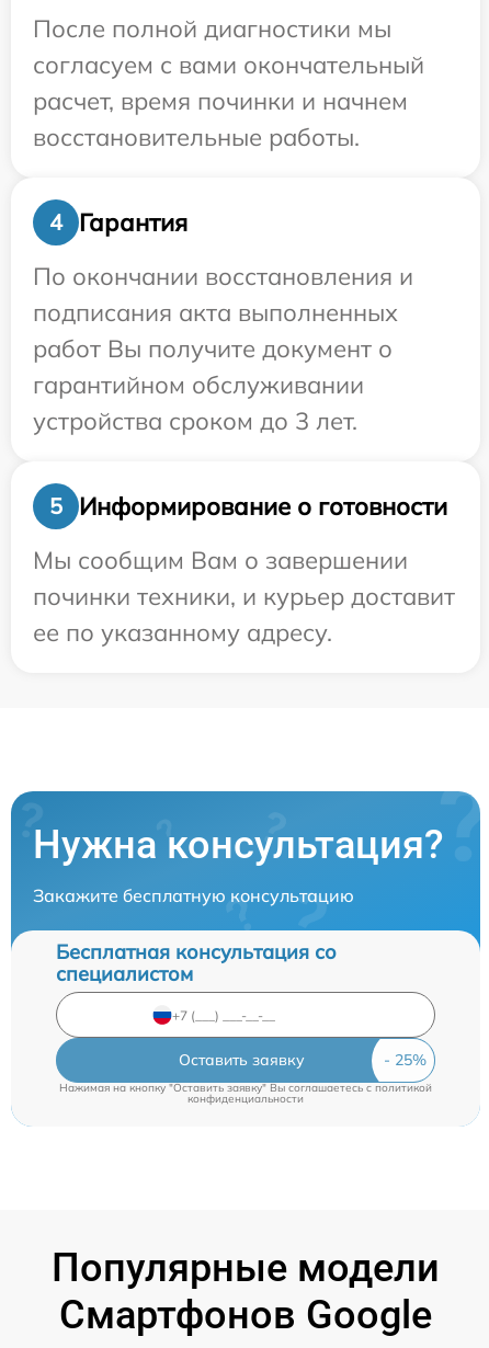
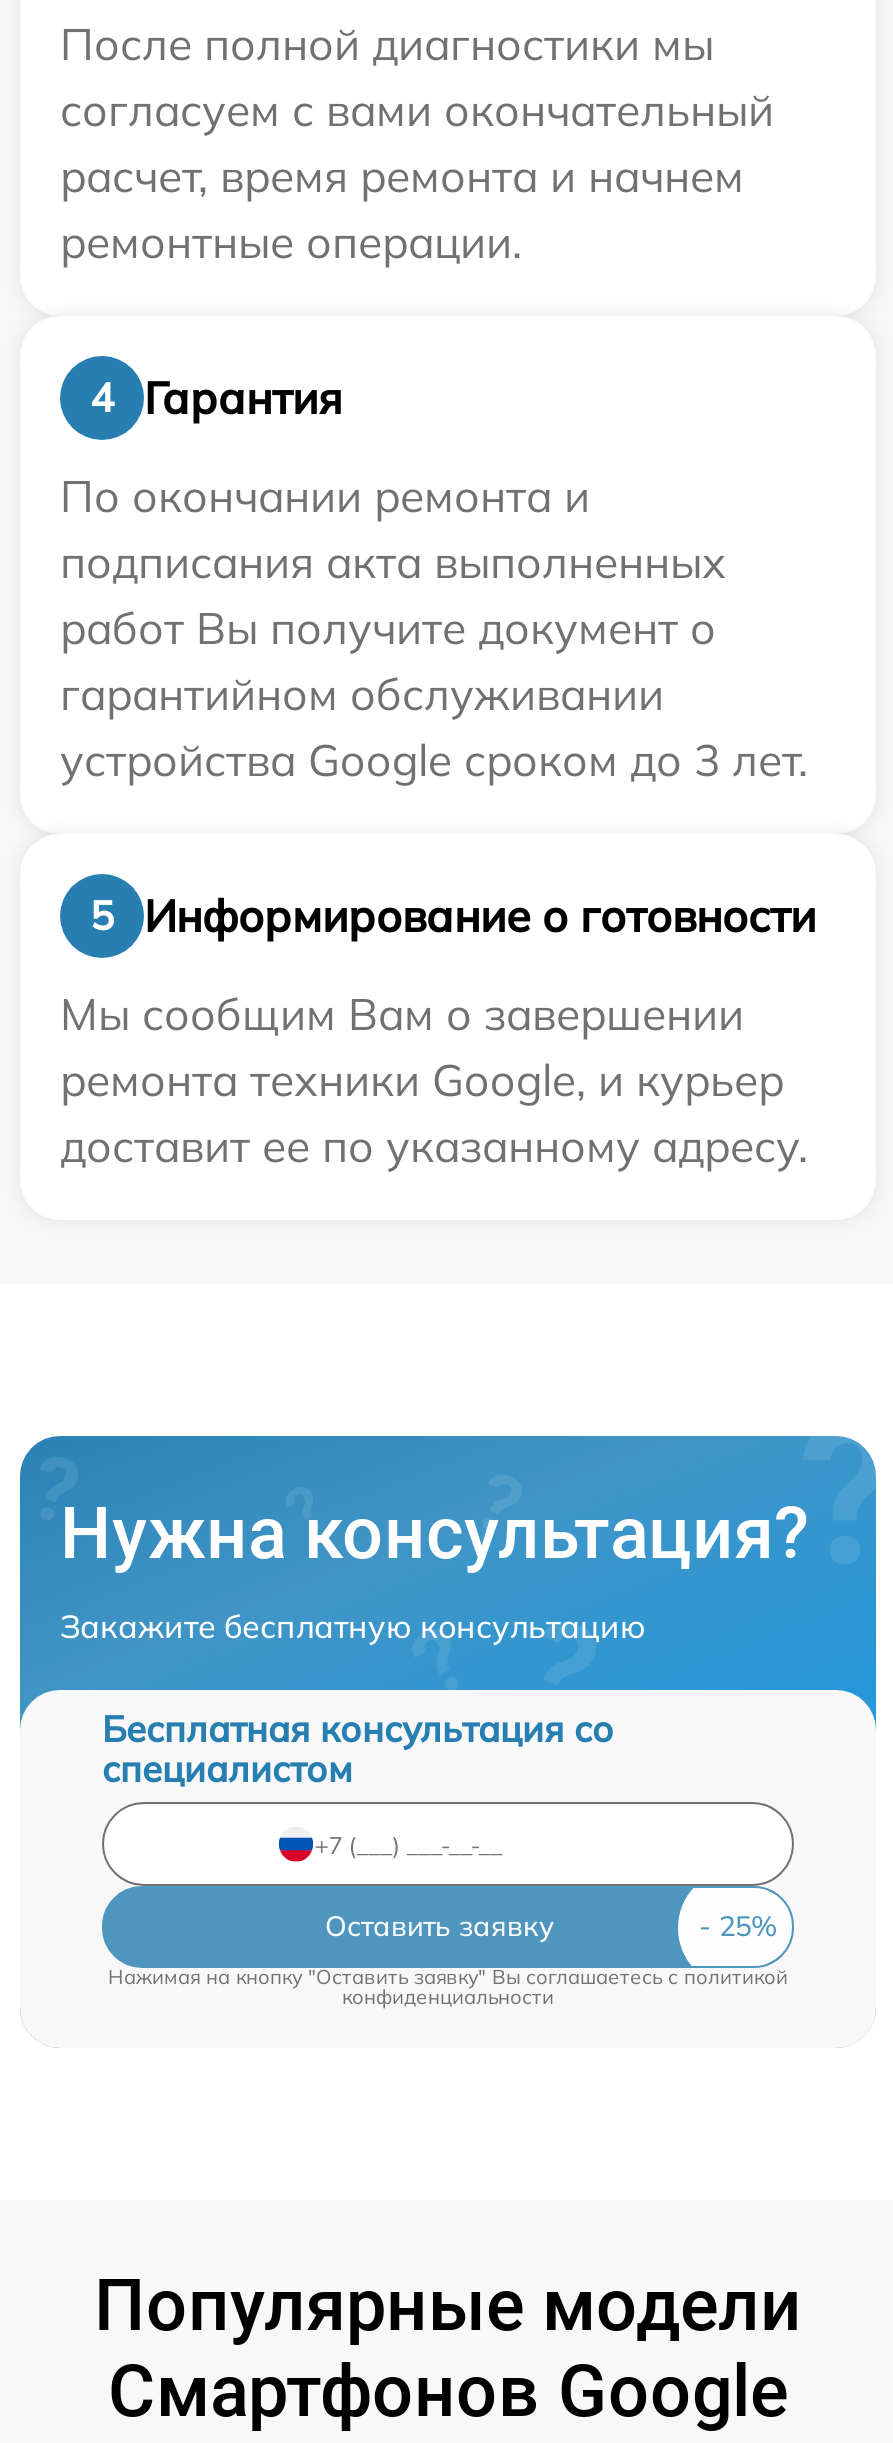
- расчет, время починки и начнем
- восстановительные работы.
+ расчет, время ремонта и начнем
+ ремонтные операции.

- По окончании восстановления и
+ По окончании ремонта и

- устройства сроком до 3 лет.
+ устройства Google сроком до 3 лет.

- починки техники, и курьер доставит
- ее по указанному адресу.
+ ремонта техники Google, и курьер
+ доставит ее по указанному адресу.
